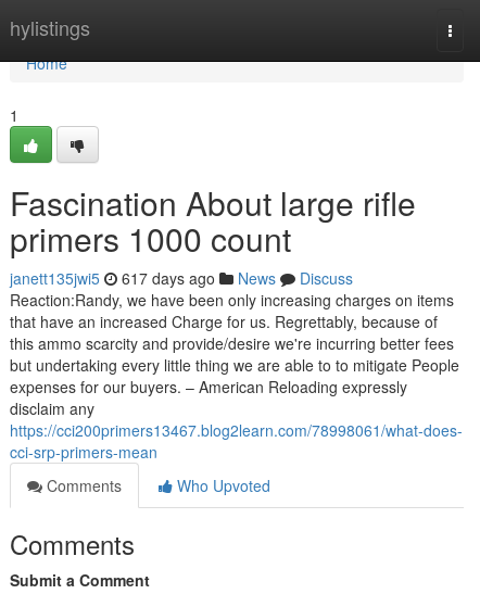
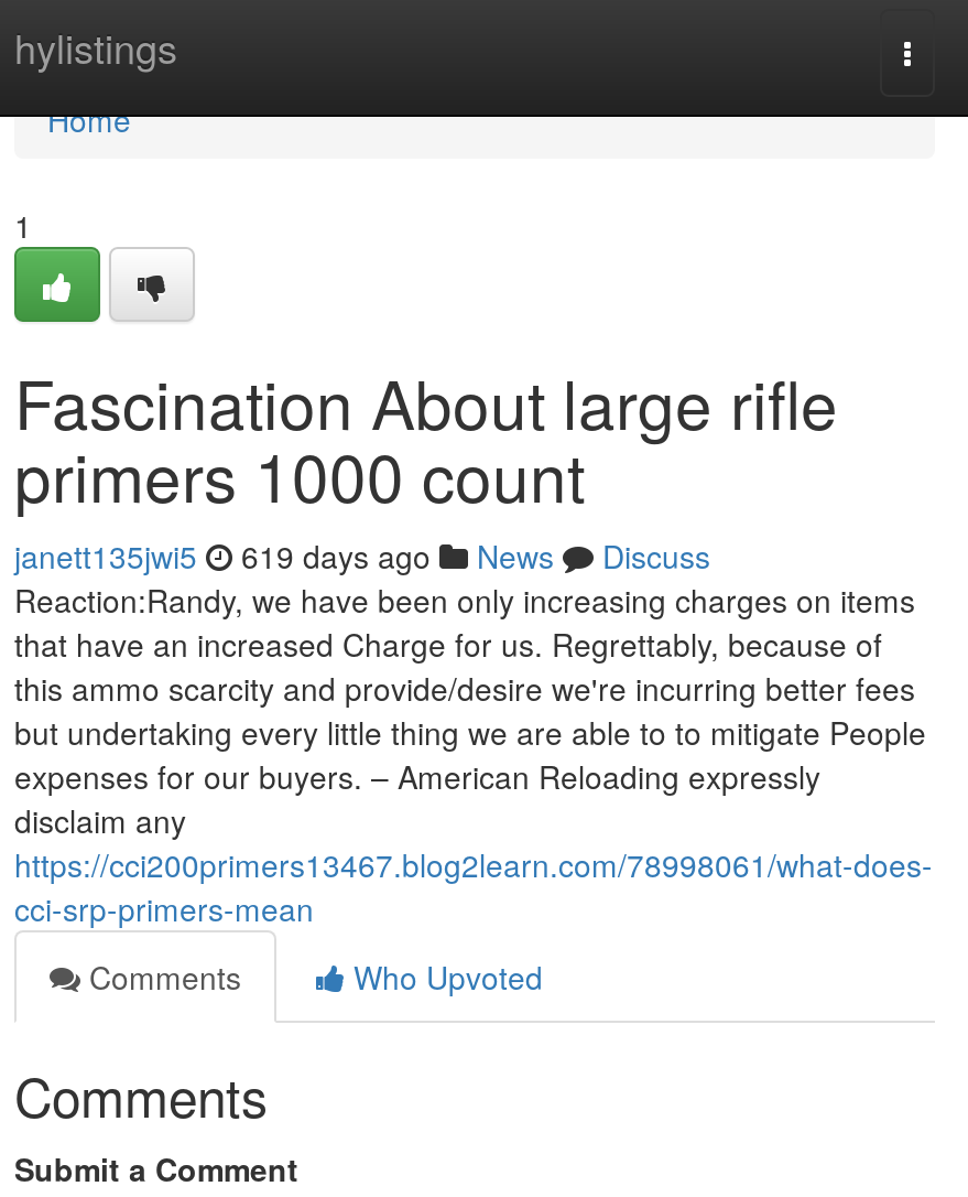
- janett135jwi5 617 days ago News Discuss
+ janett135jwi5 619 days ago News Discuss
